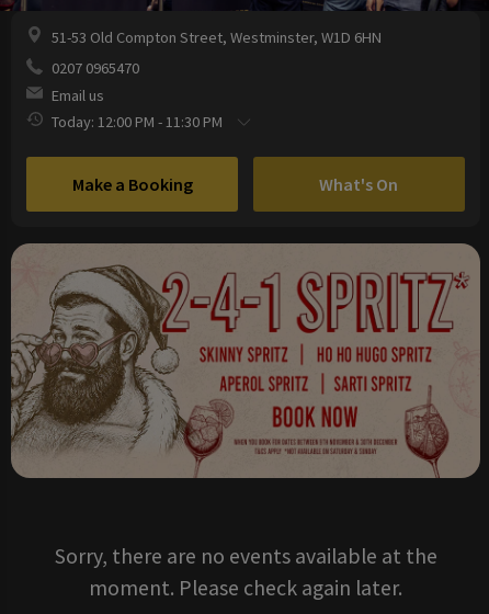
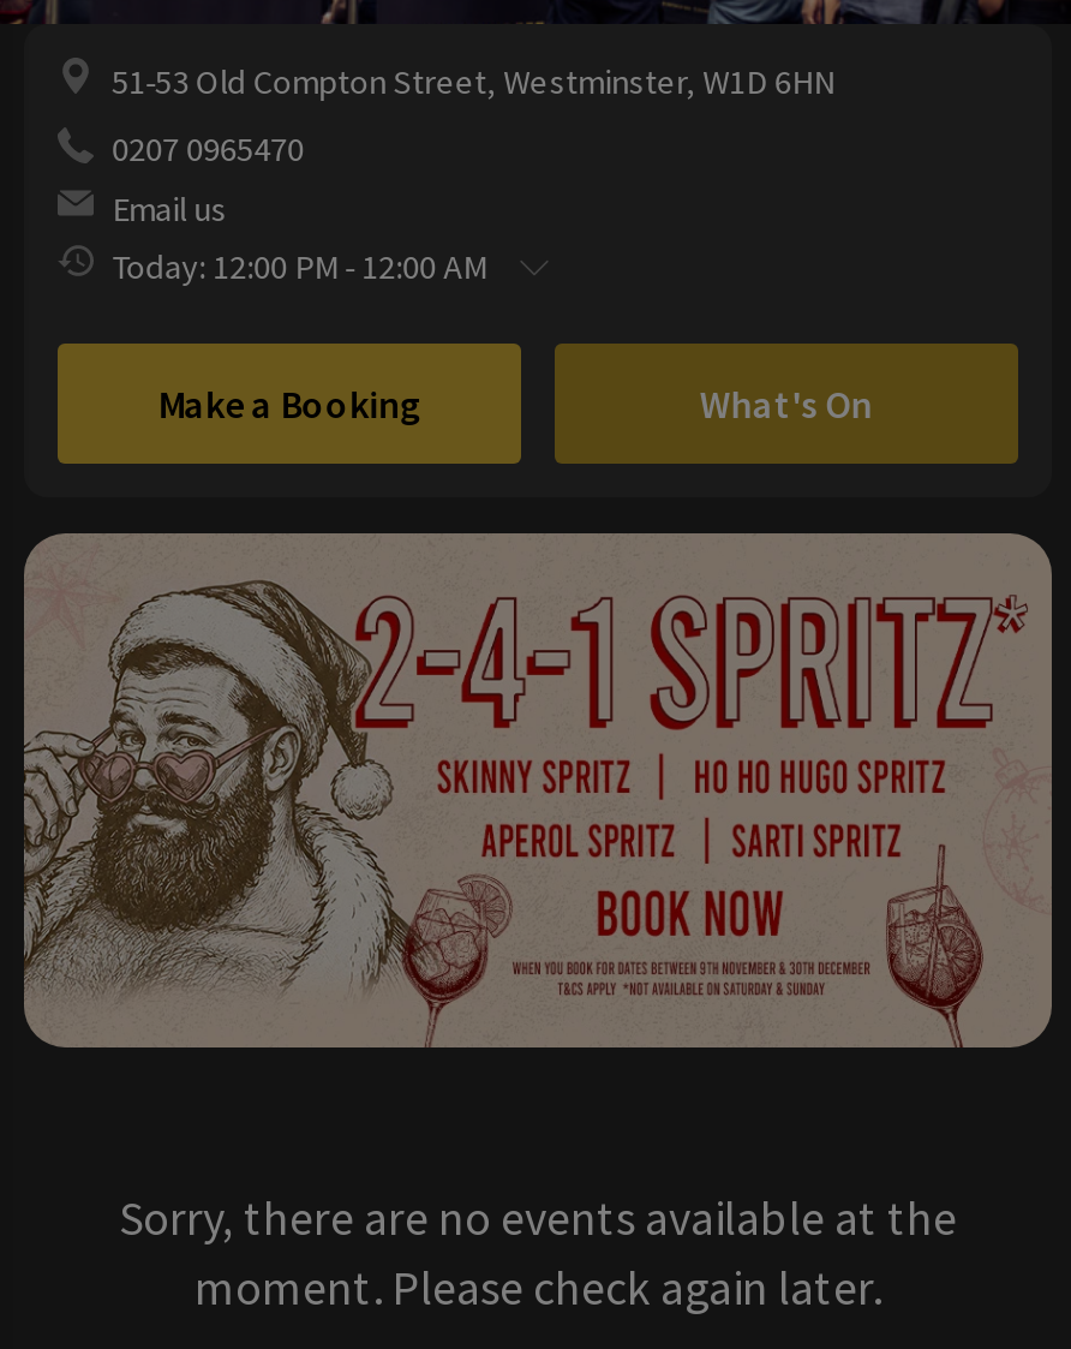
- Today: 12:00 PM - 11:30 PM
+ Today: 12:00 PM - 12:00 AM
